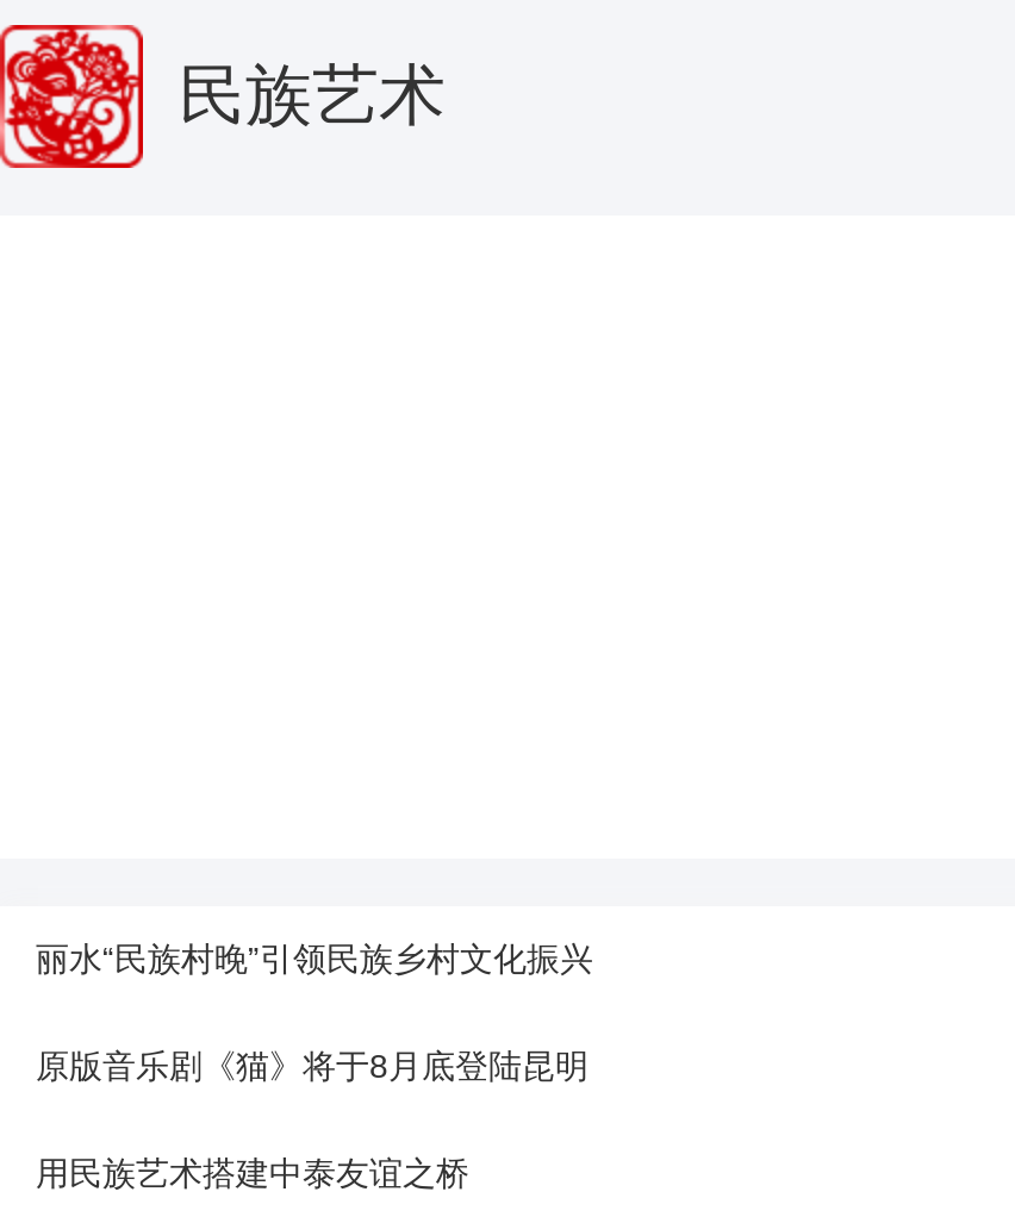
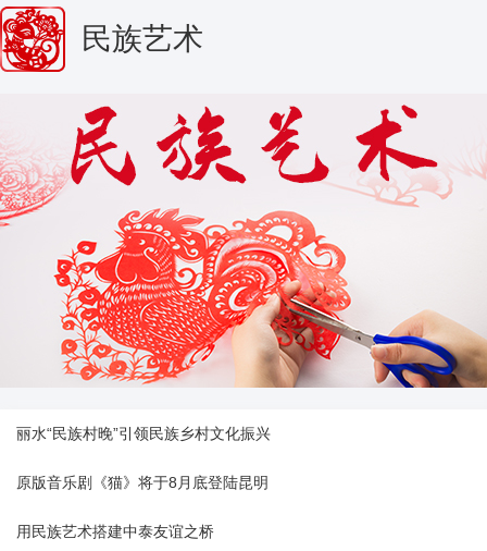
+ [image]
